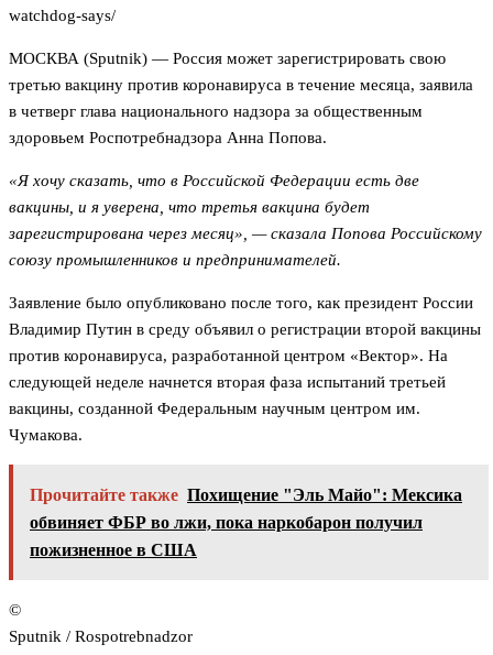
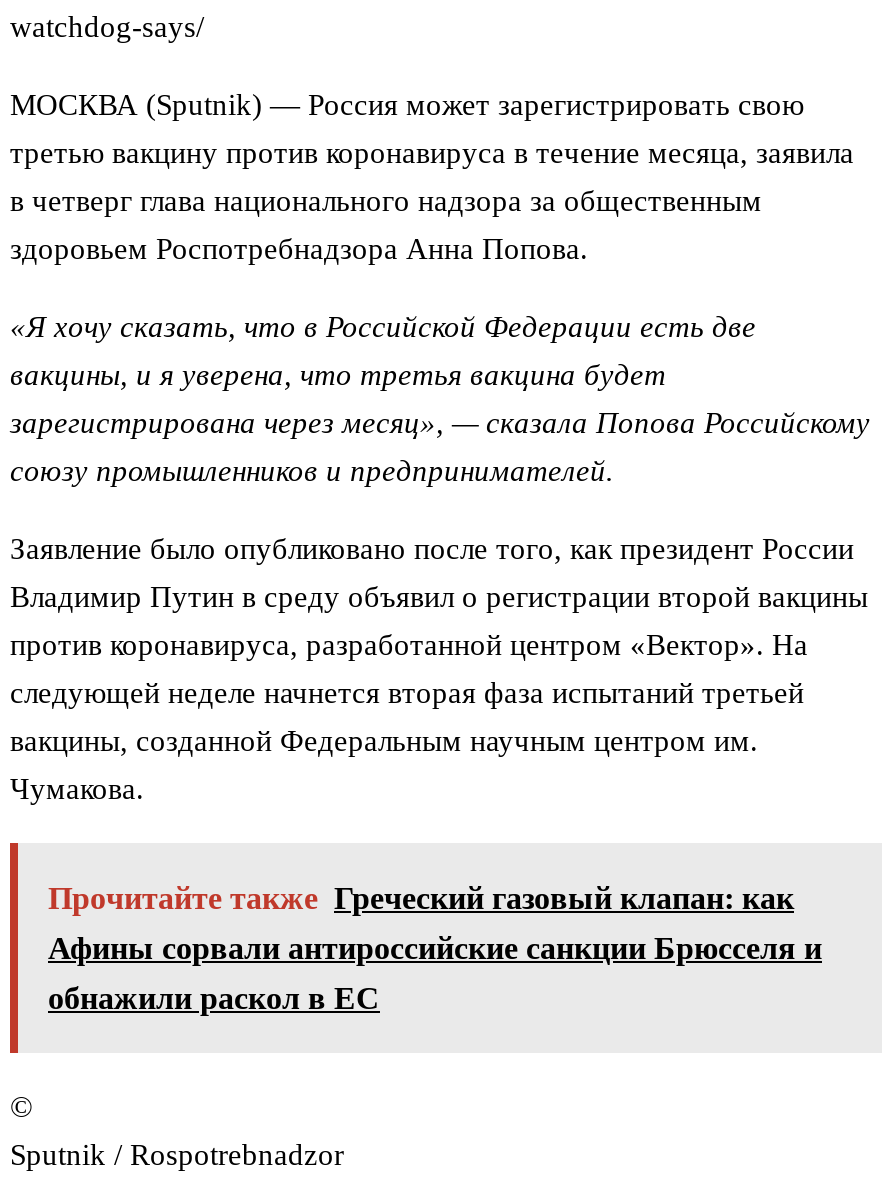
- Прочитайте также Похищение "Эль Майо": Мексика
+ Прочитайте также Греческий газовый клапан: как

- обвиняет ФБР во лжи, пока наркобарон получил
+ Афины сорвали антироссийские санкции Брюсселя и

- пожизненное в США
+ обнажили раскол в ЕС
